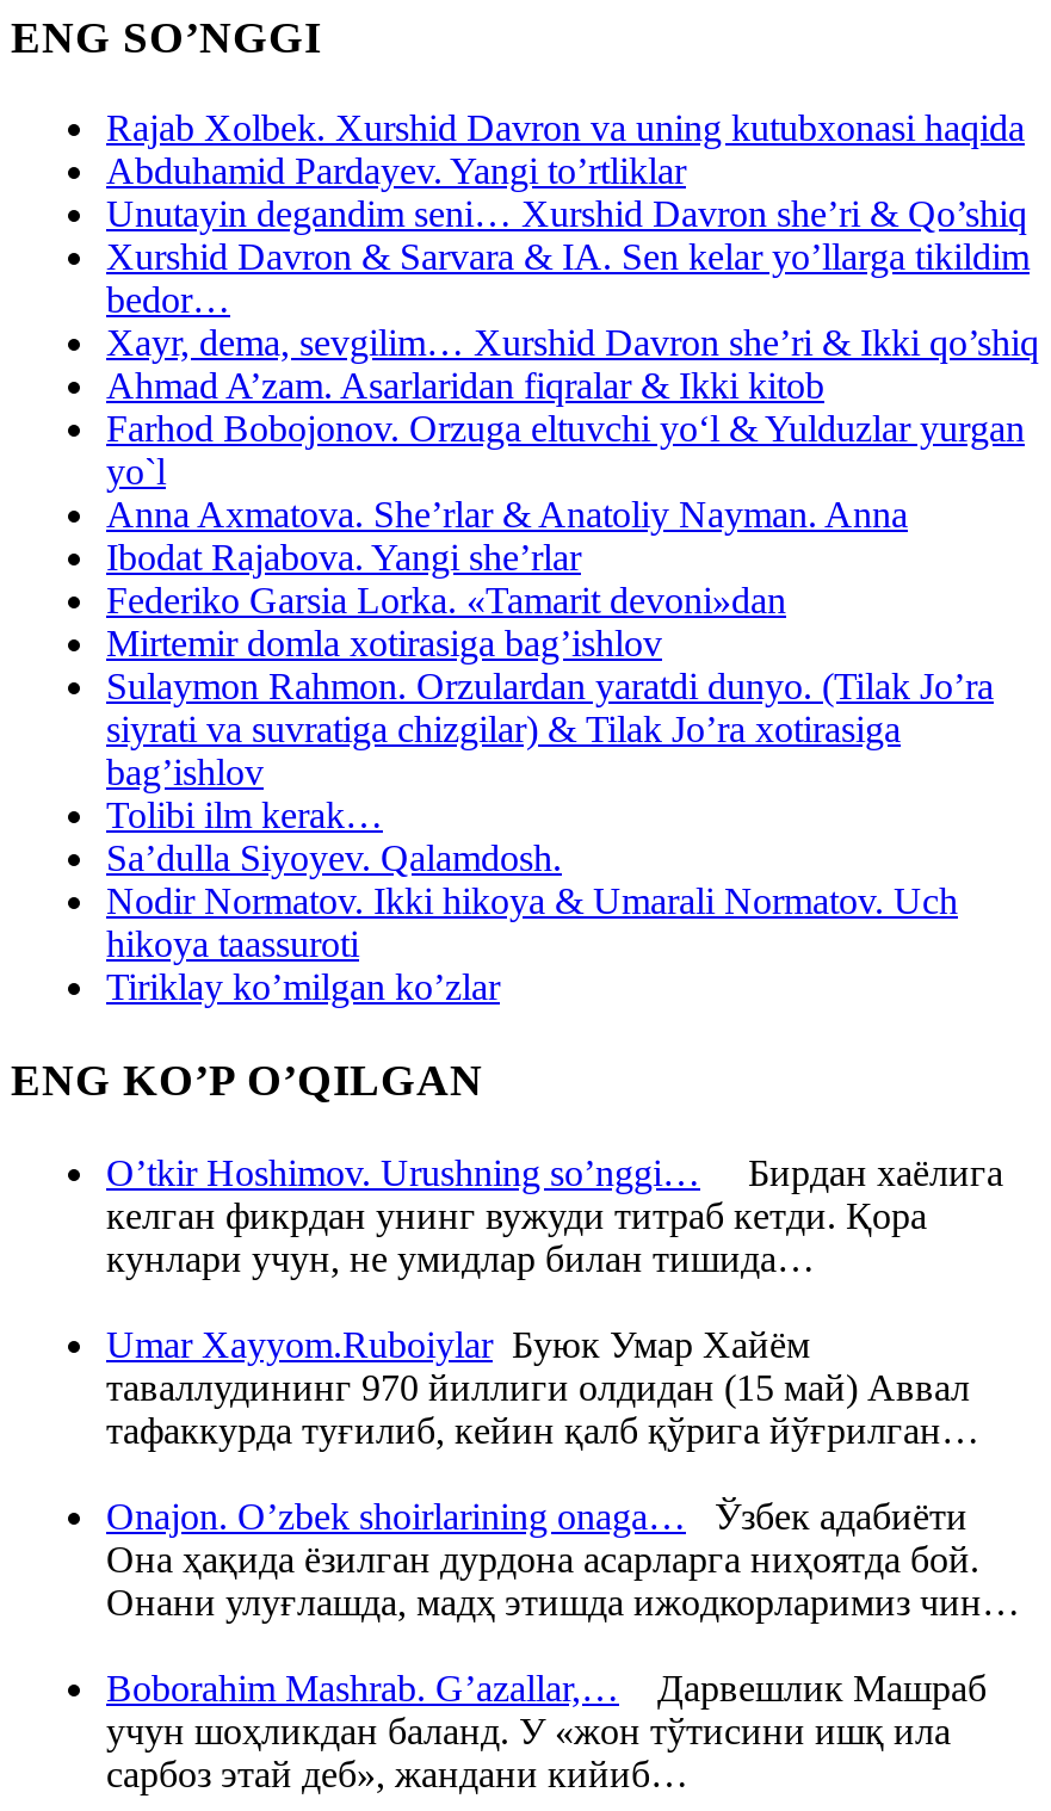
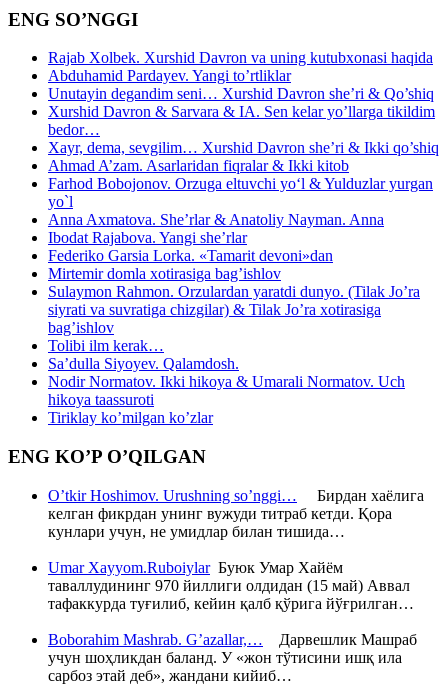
- Onajon. O’zbek shoirlarining onaga… Ўзбек адабиёти
- Она ҳақида ёзилган дурдона асарларга ниҳоятда бой.
- Онани улуғлашда, мадҳ этишда ижодкорларимиз чин…
